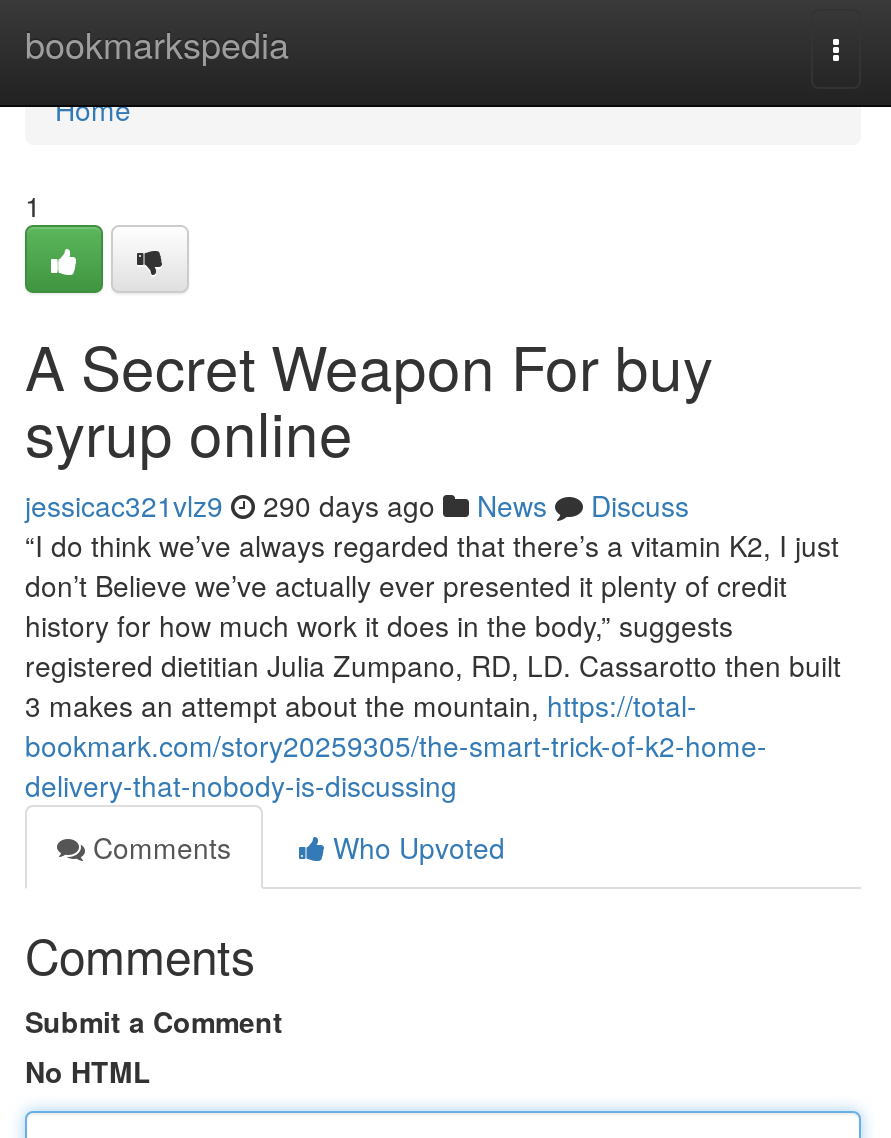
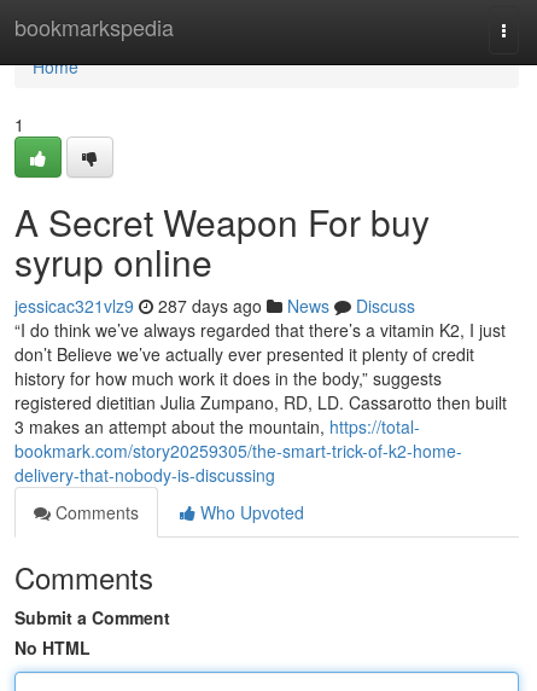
- jessicac321vlz9 290 days ago News Discuss
+ jessicac321vlz9 287 days ago News Discuss
